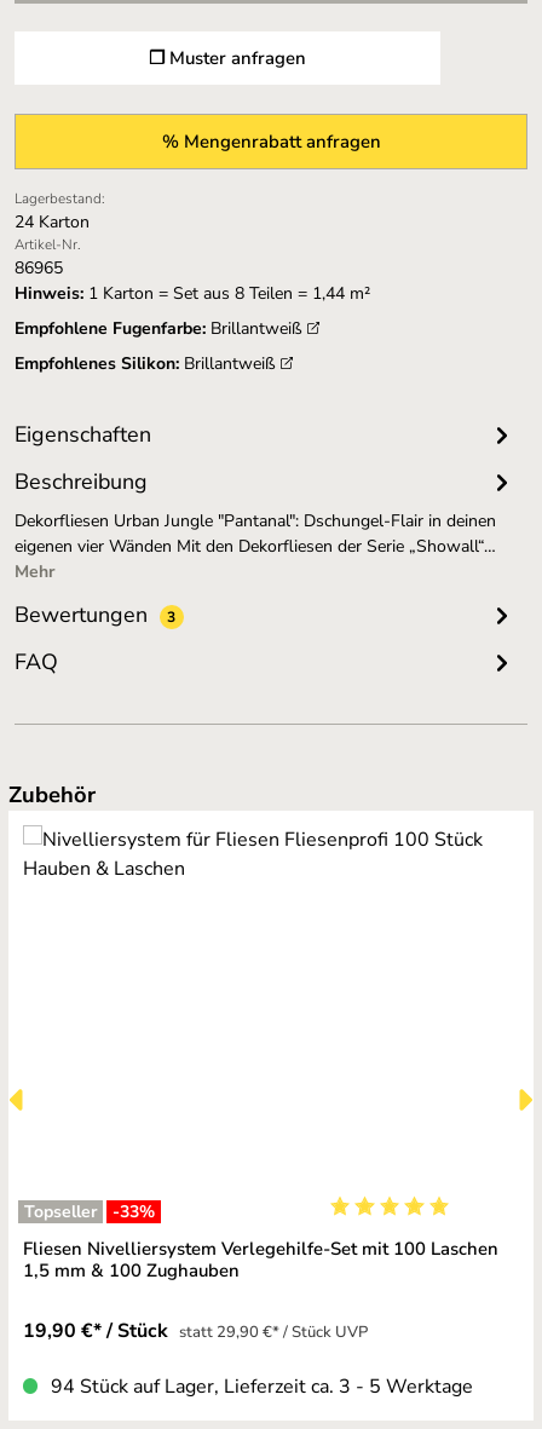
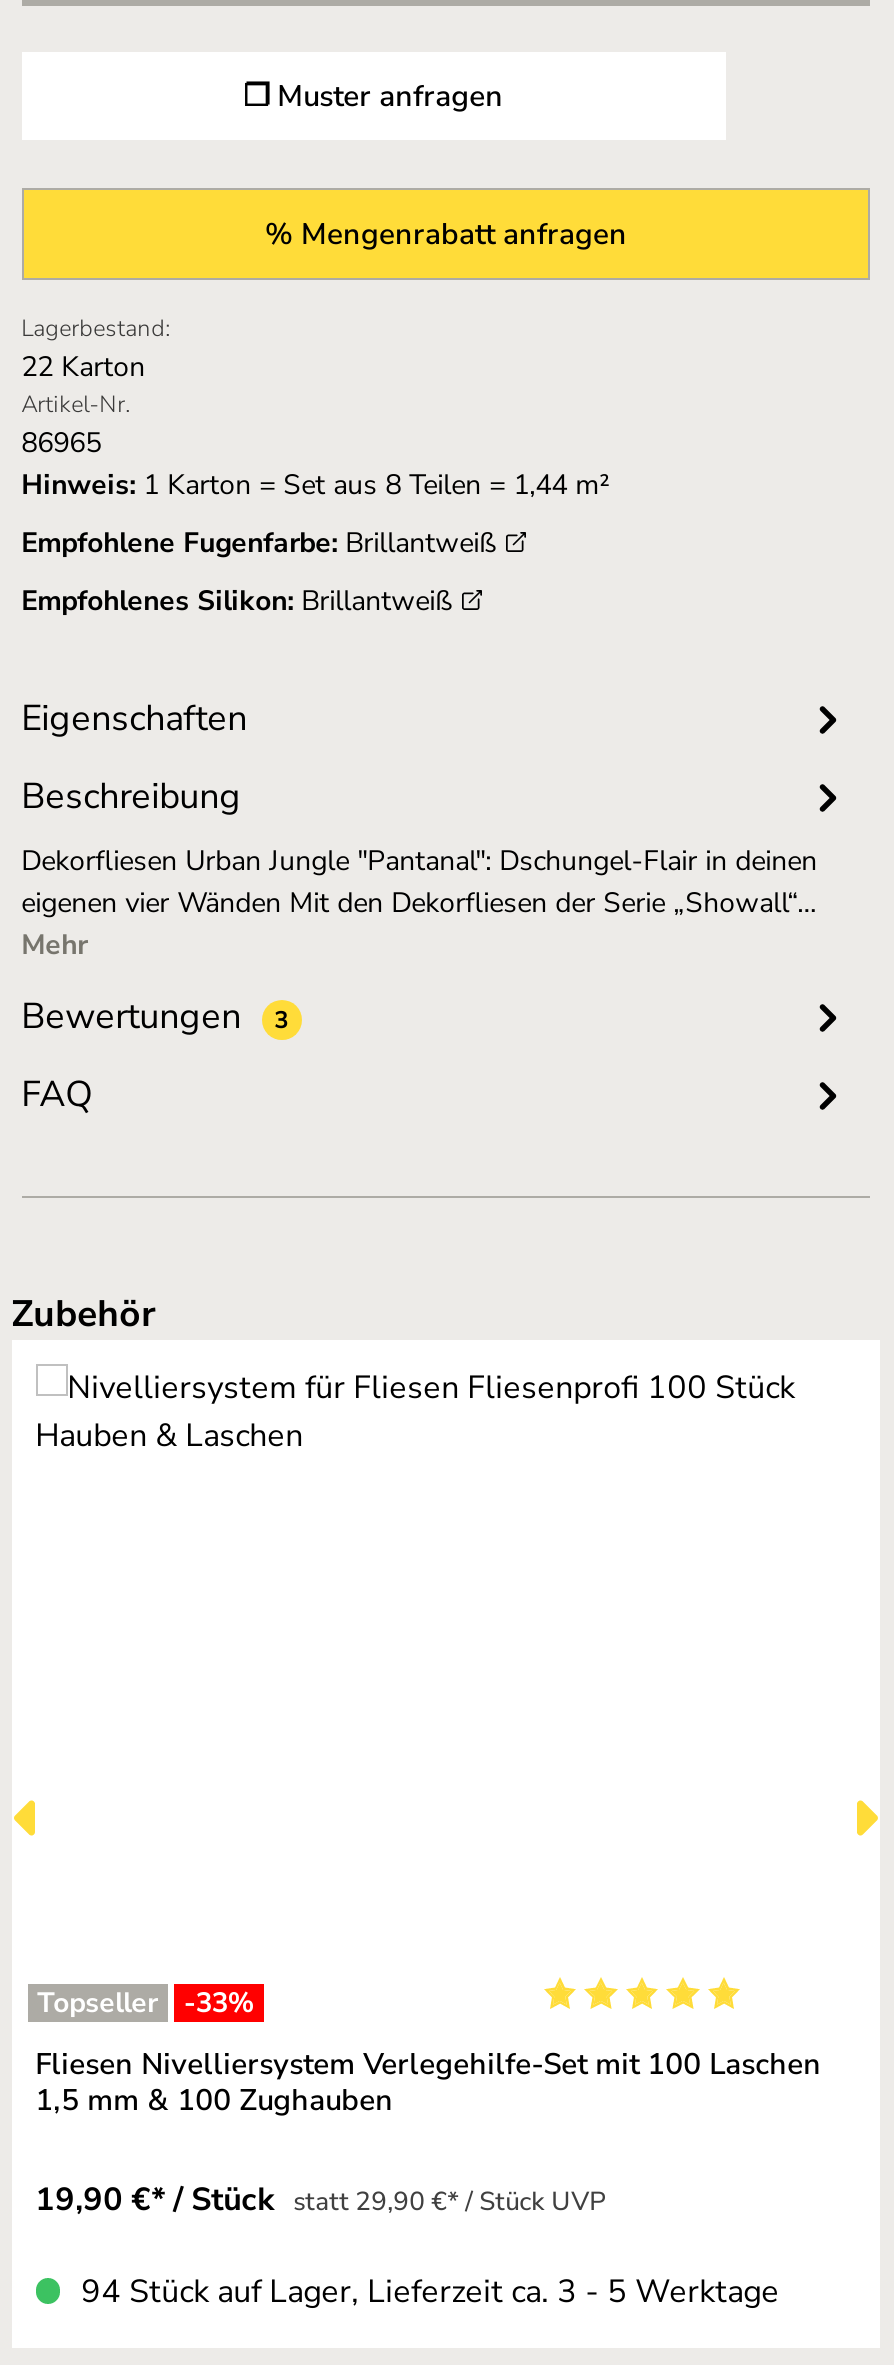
- 24 Karton
+ 22 Karton
